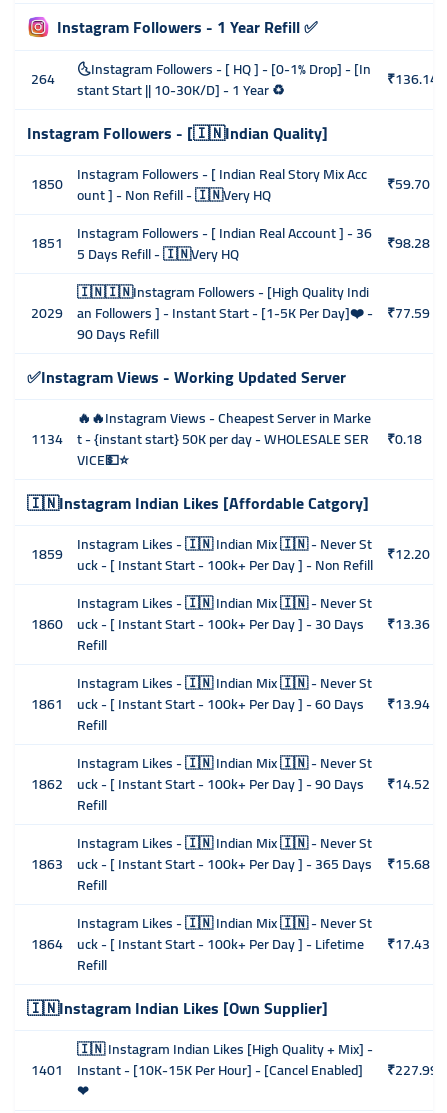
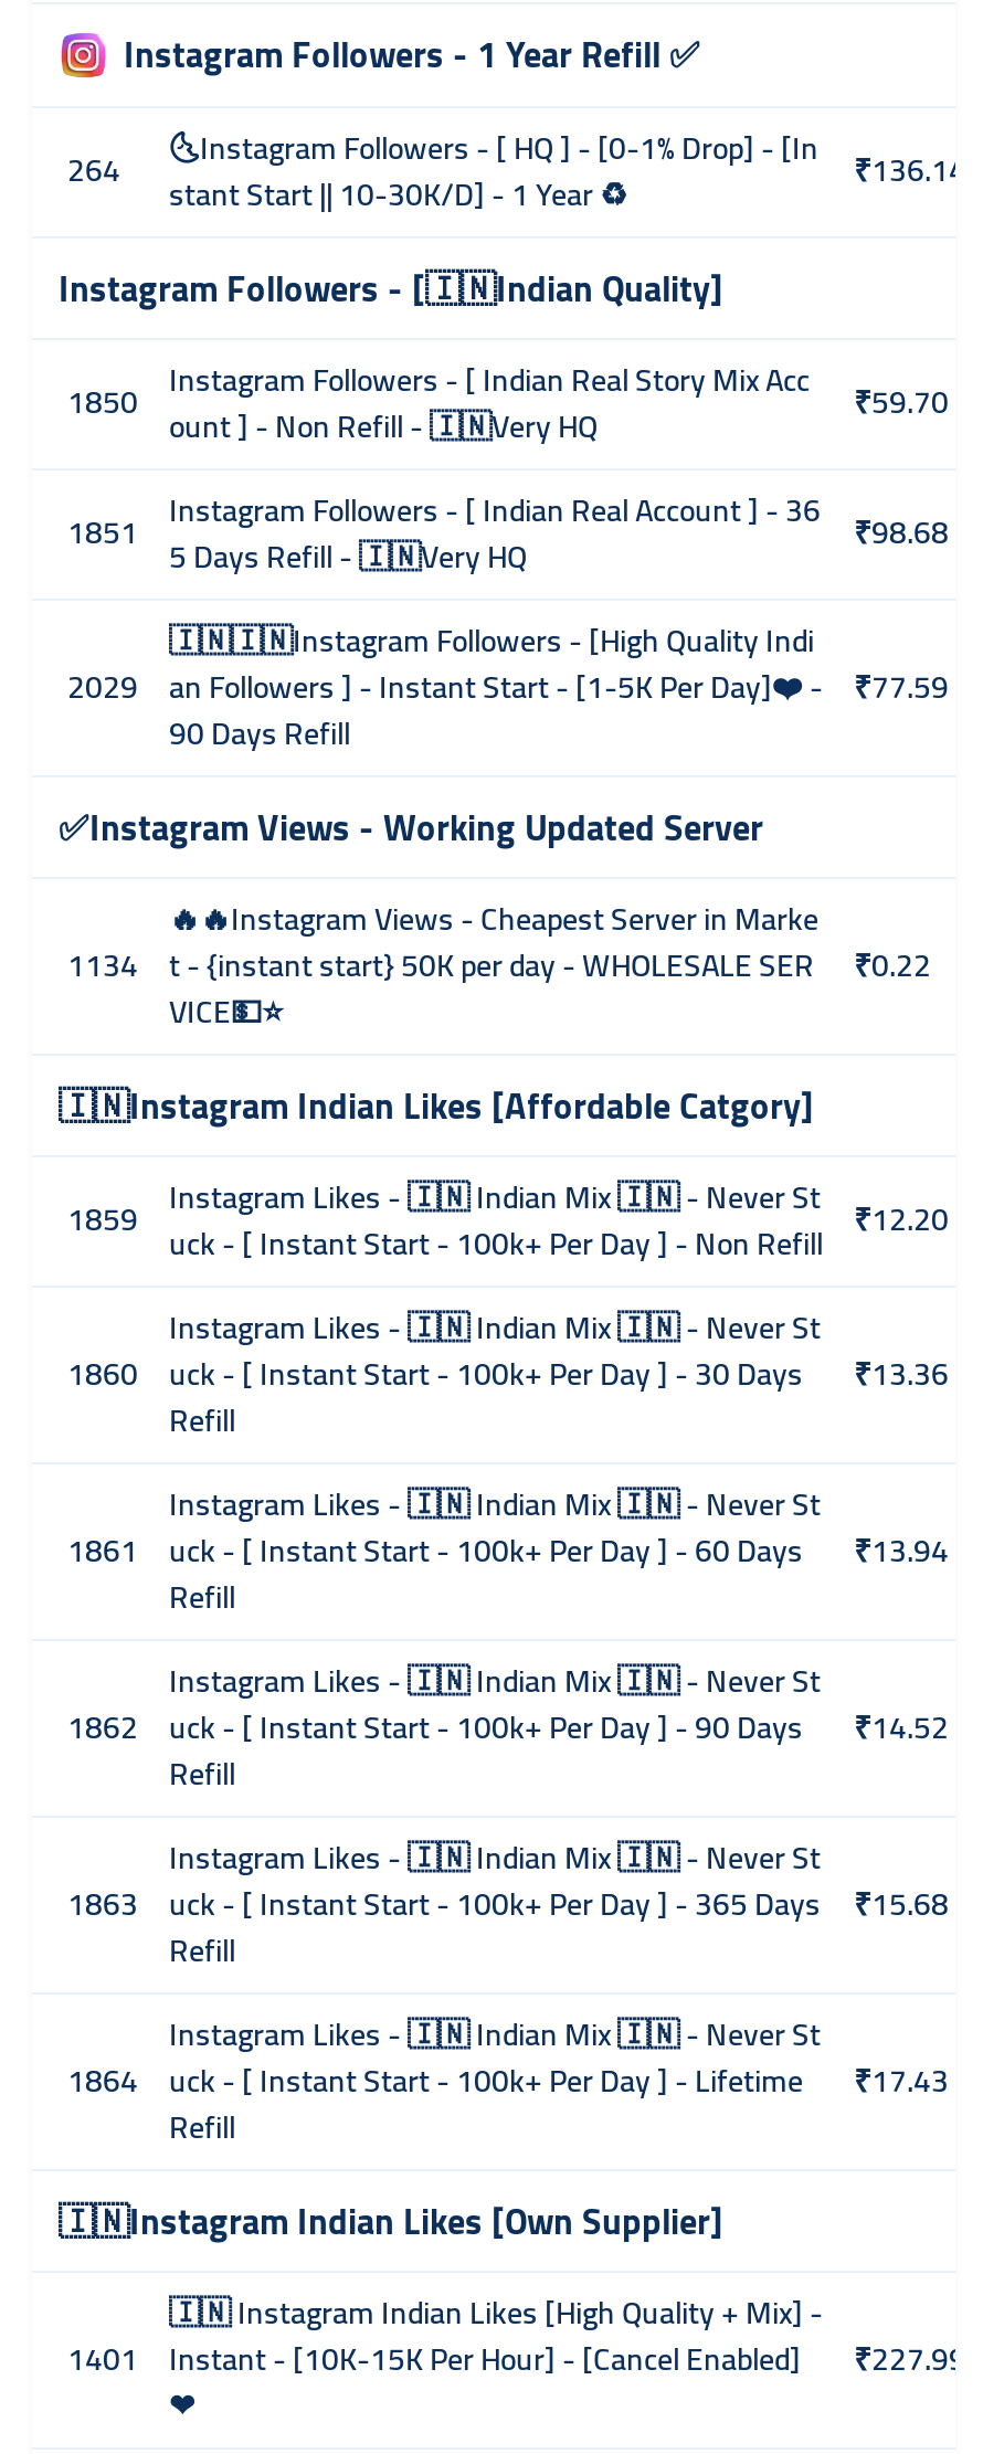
- ₹98.28
+ ₹98.68

- 1134 t - {instant start} 50K per day - WHOLESALE SER ₹0.18
+ 1134 t - {instant start} 50K per day - WHOLESALE SER ₹0.22
